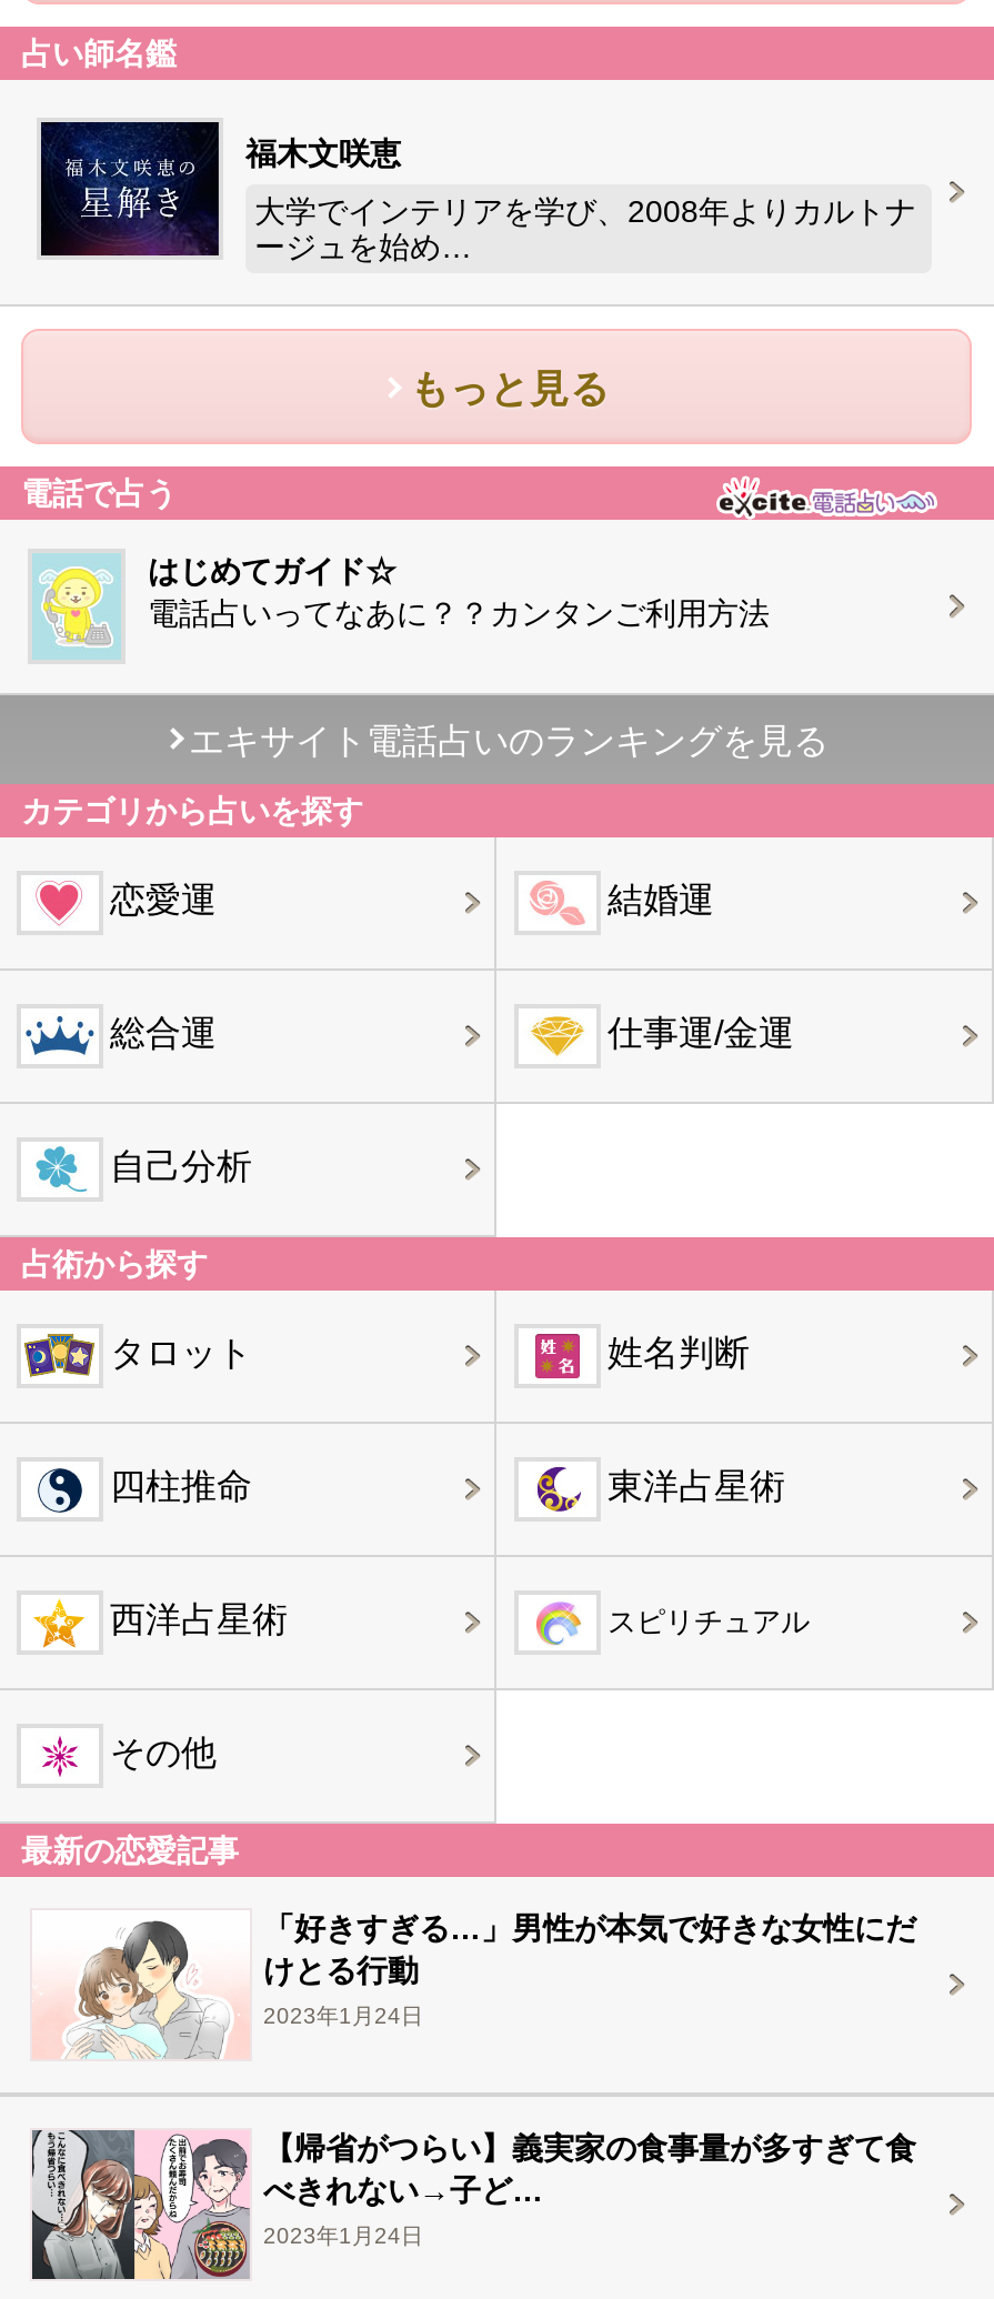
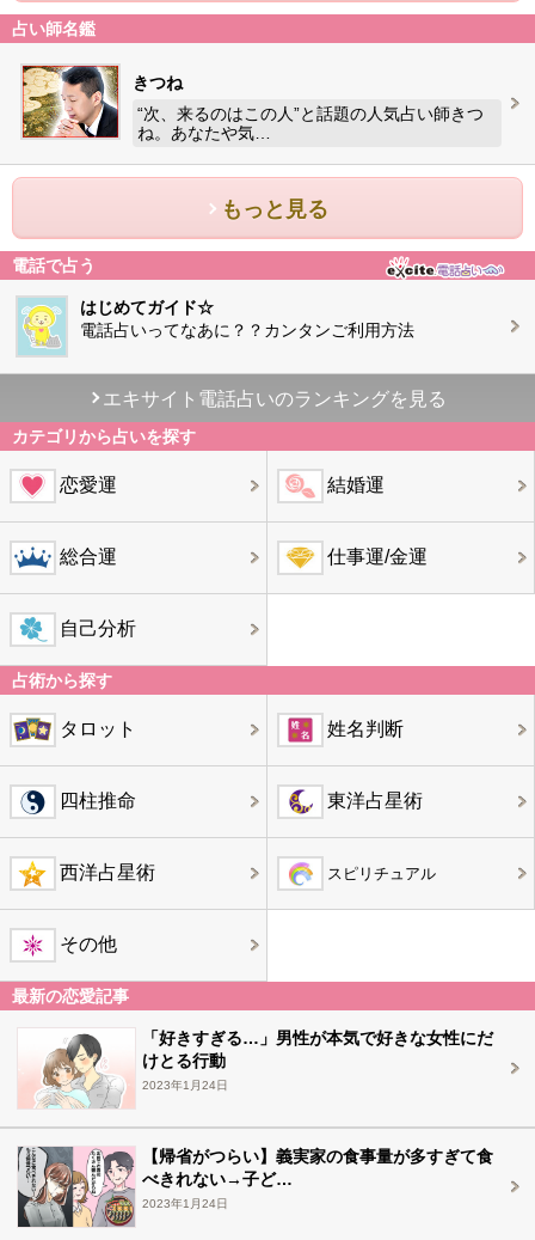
- [image]
- 福木文咲恵
+ [image]
+ きつね

- 大学でインテリアを学び、2008年よりカルトナ
- ージュを始め…
+ “次、来るのはこの人”と話題の人気占い師きつ
+ ね。あなたや気…
